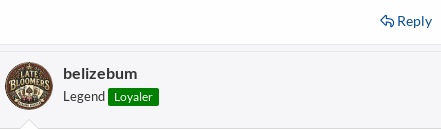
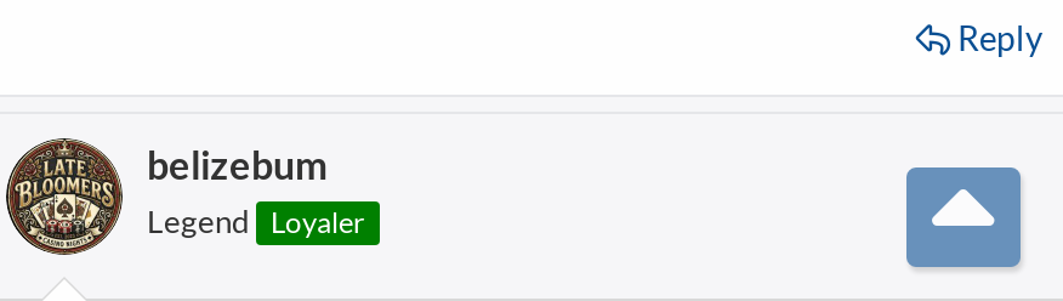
+ [image]
